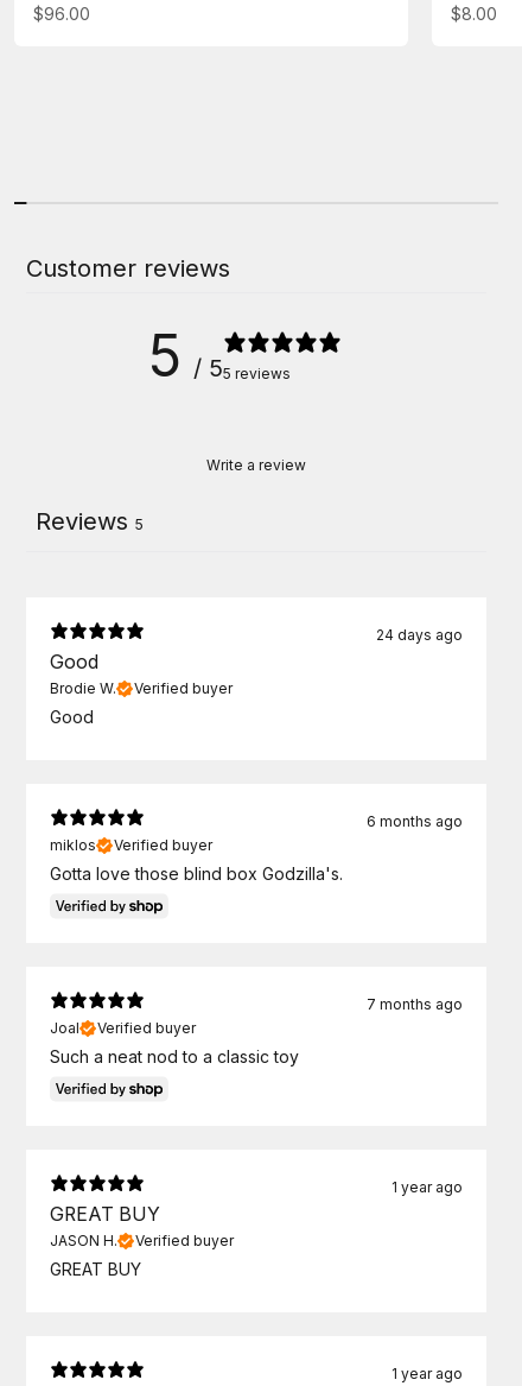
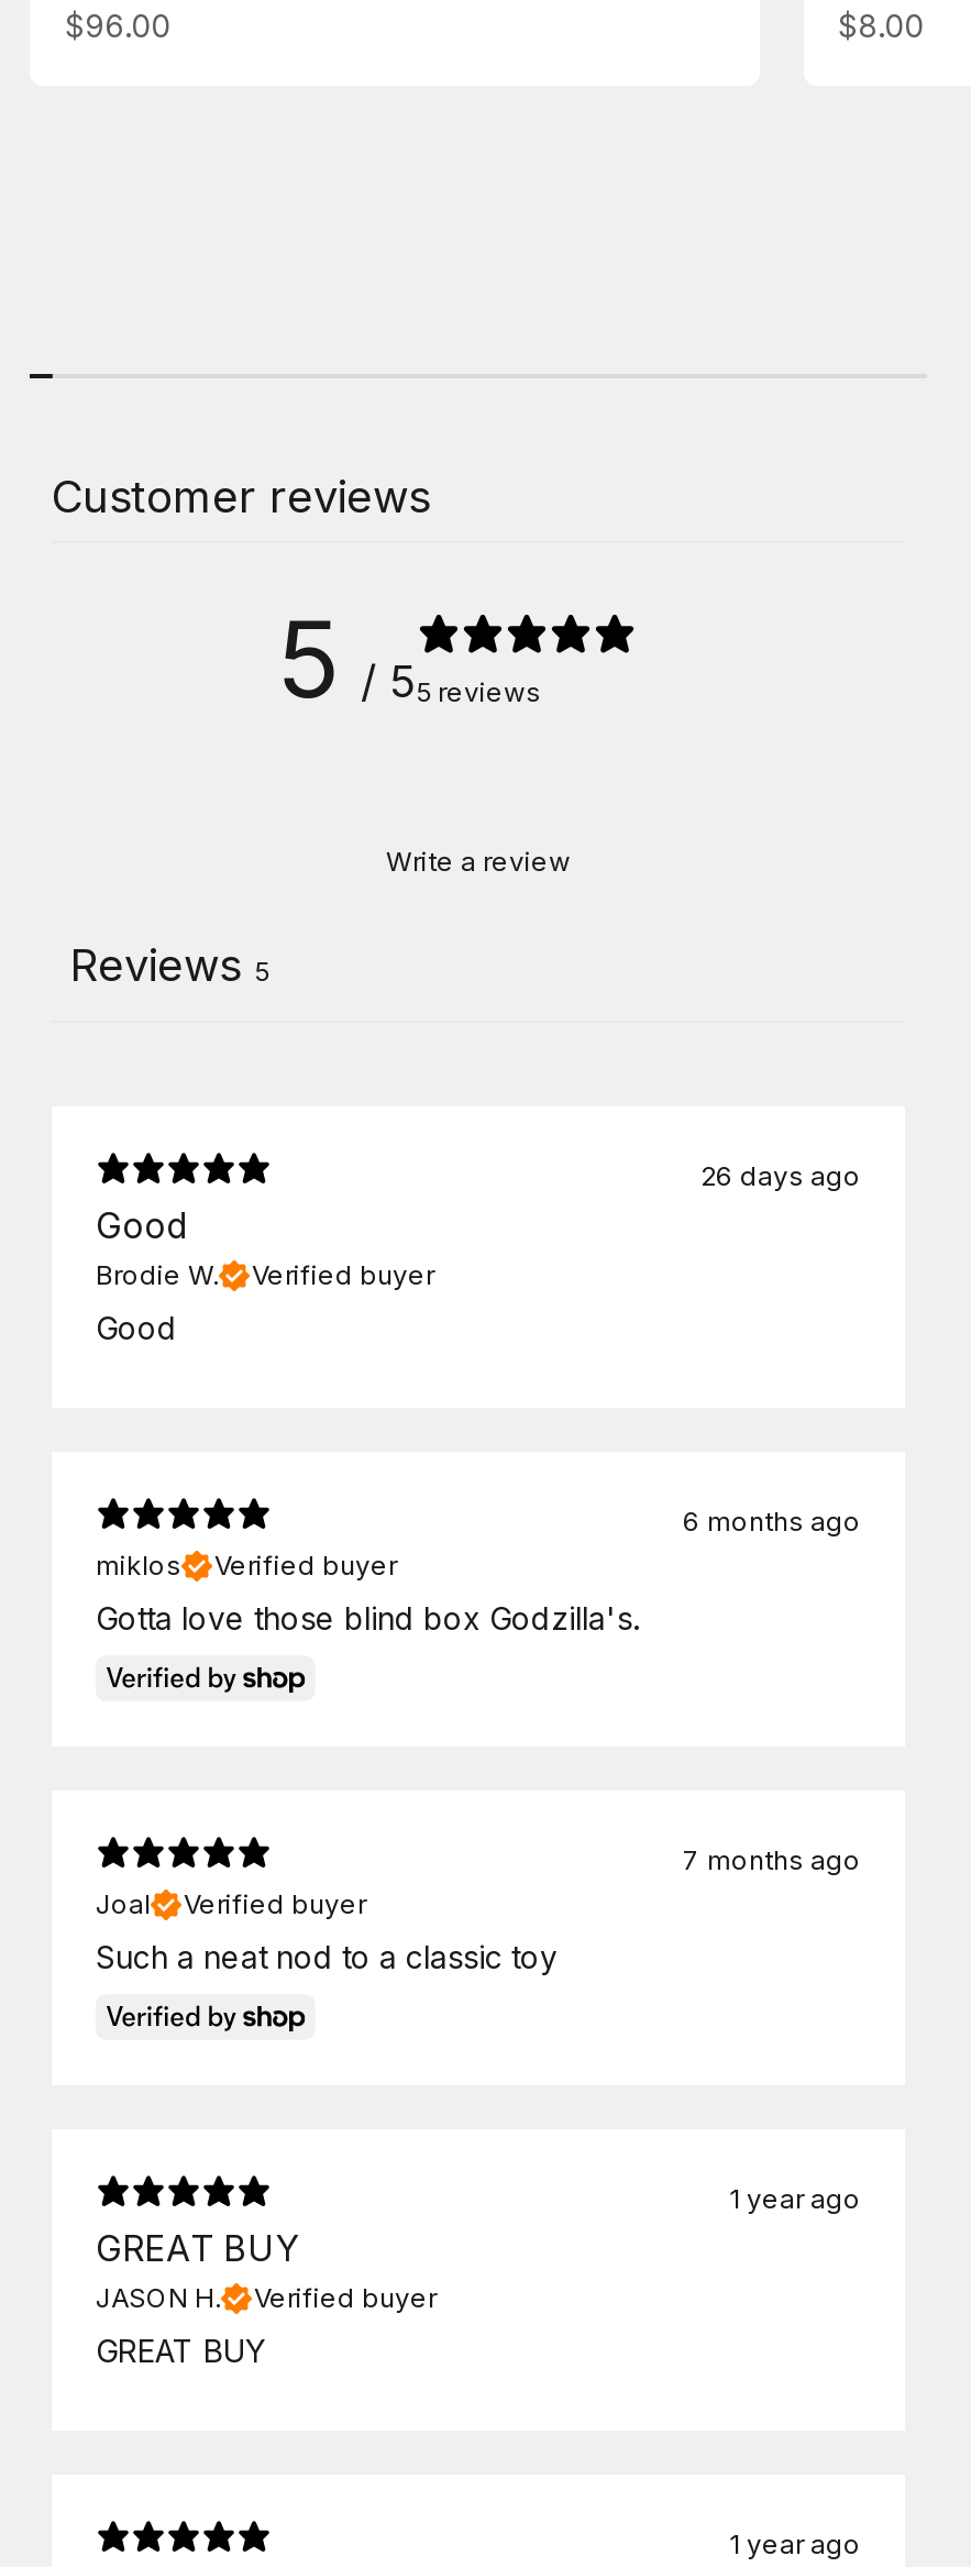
- 24 days ago
+ 26 days ago
